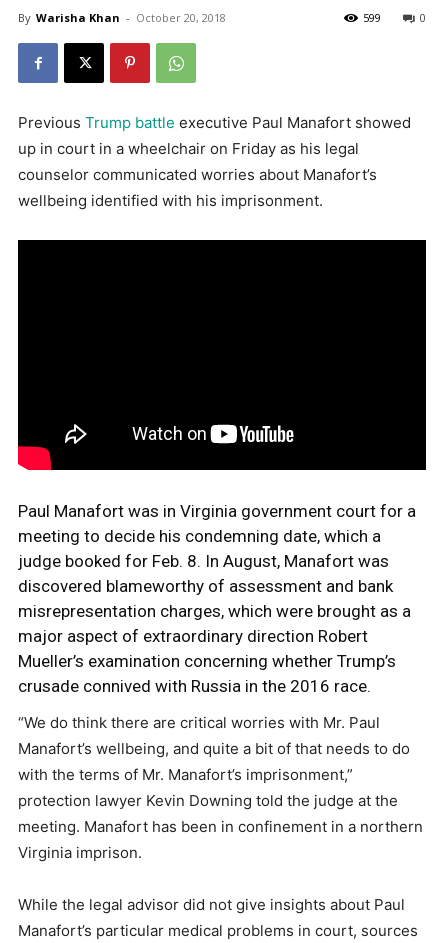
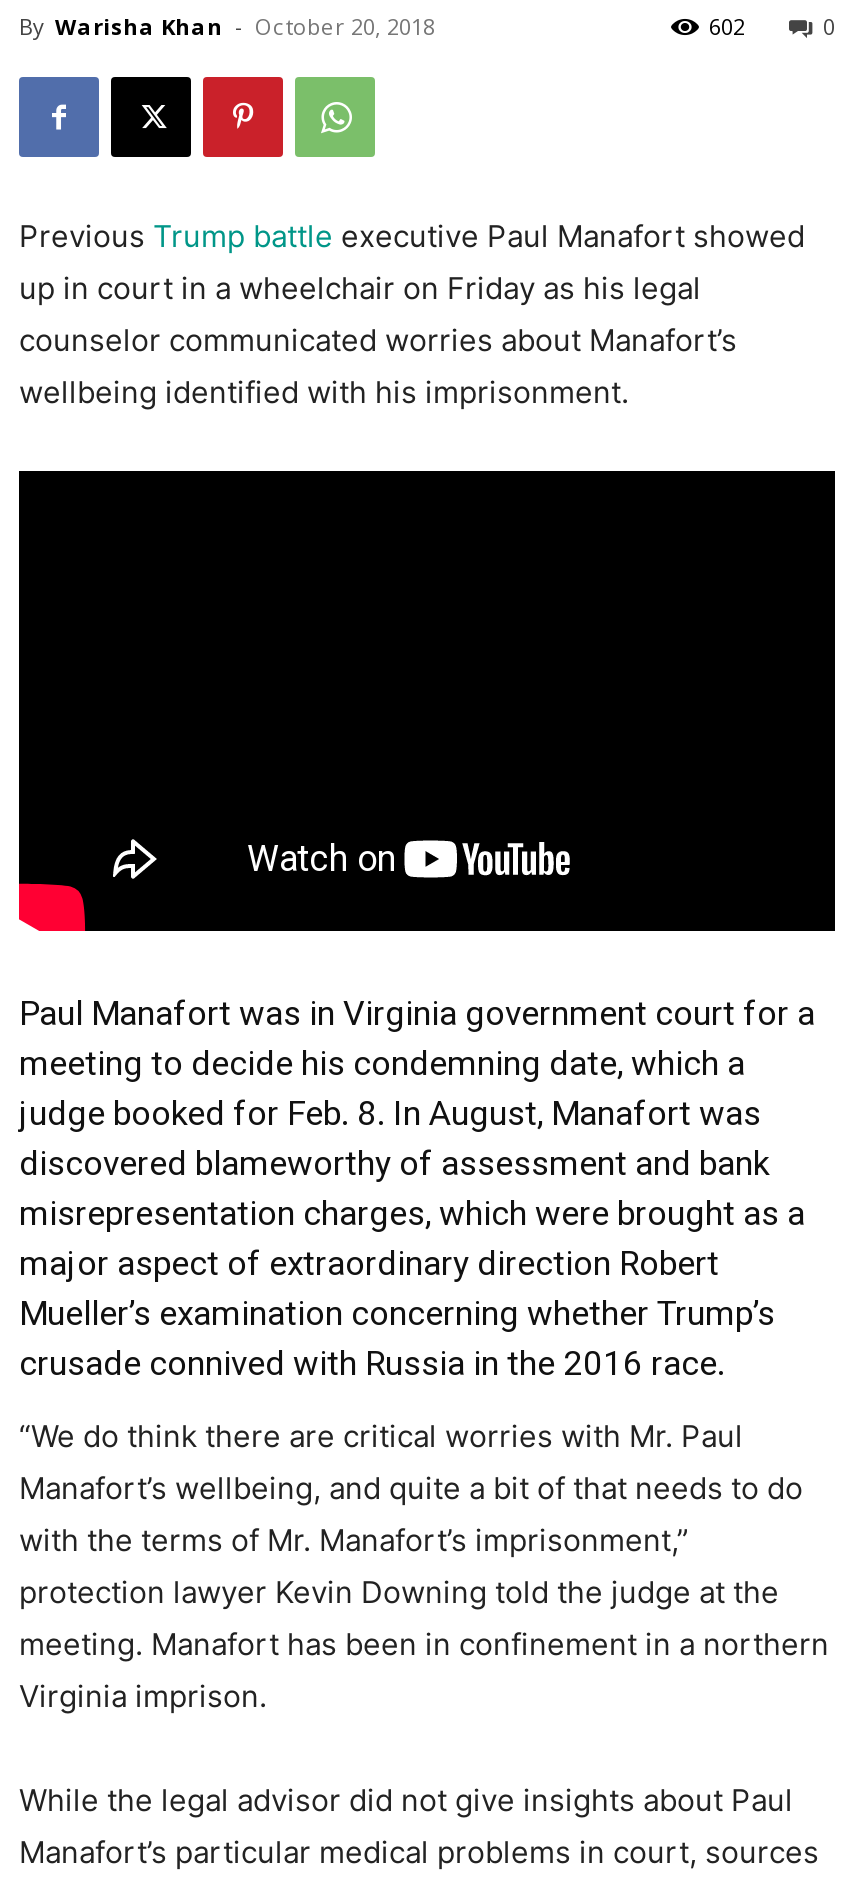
- 599
+ 602
